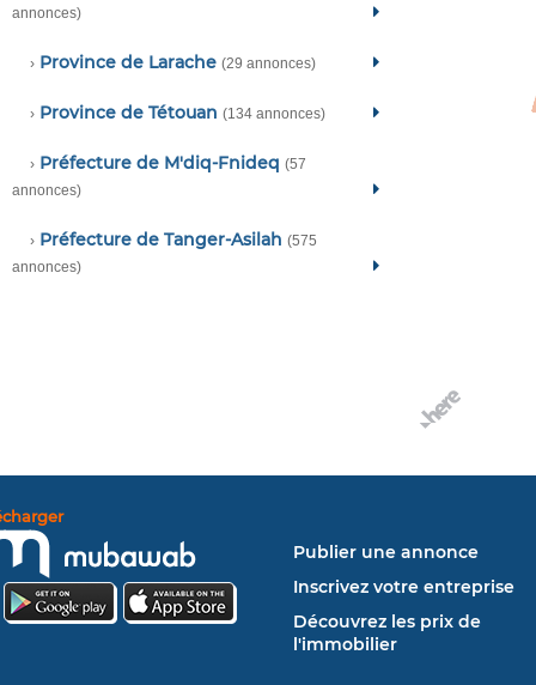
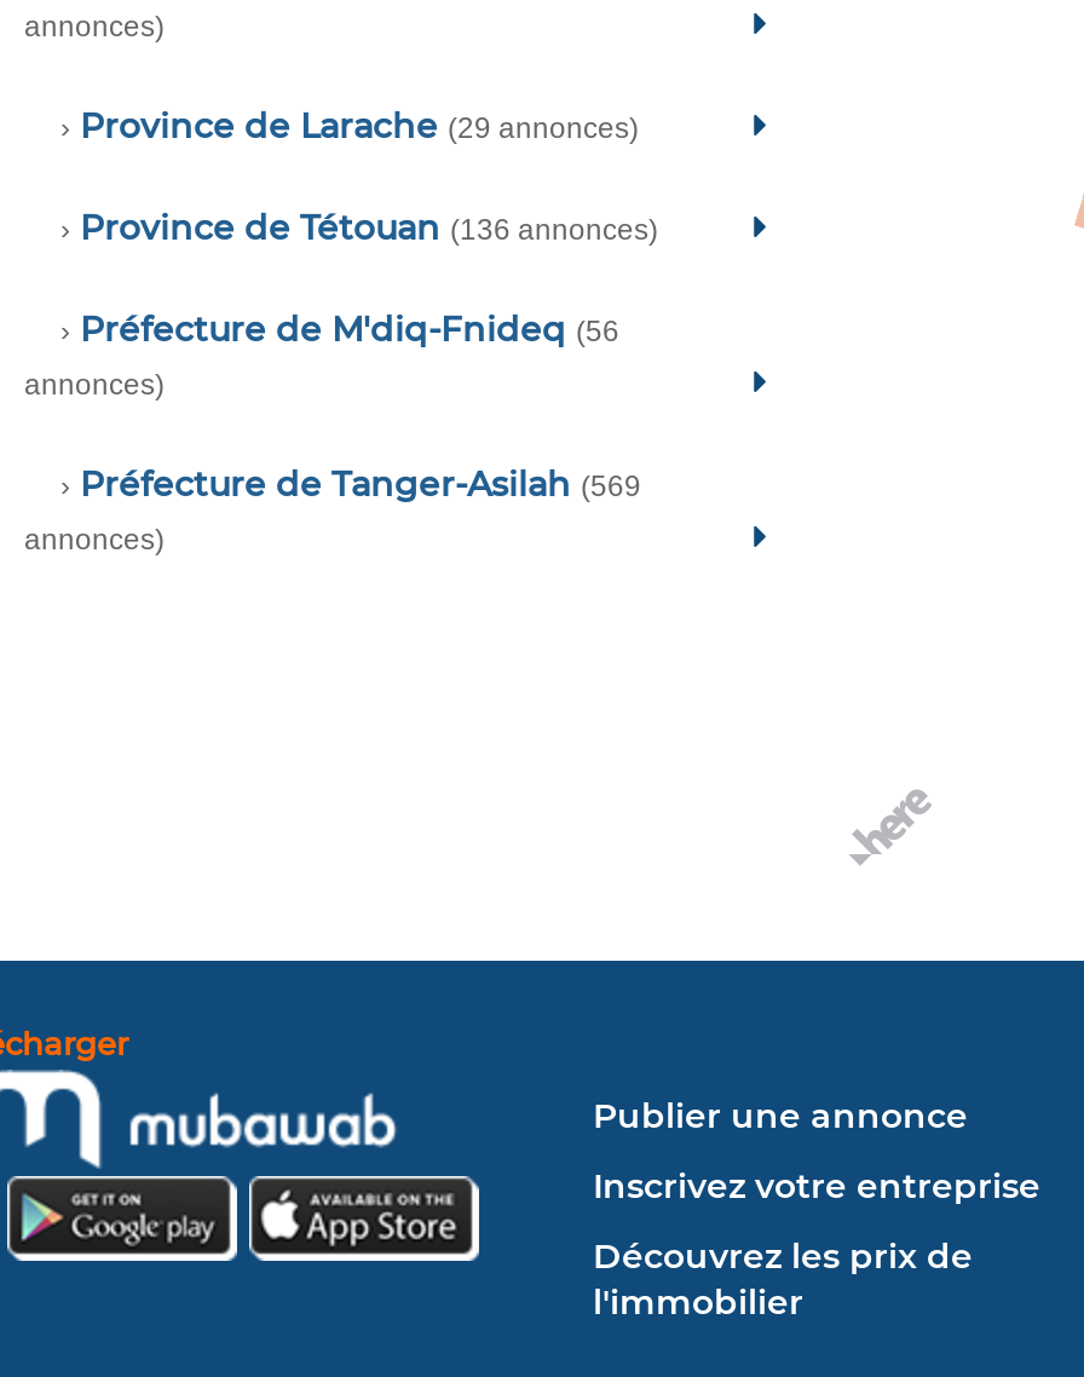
- › Province de Tétouan (134 annonces)
+ › Province de Tétouan (136 annonces)

- › Préfecture de M'diq-Fnideq (57
+ › Préfecture de M'diq-Fnideq (56

- › Préfecture de Tanger-Asilah (575
+ › Préfecture de Tanger-Asilah (569
